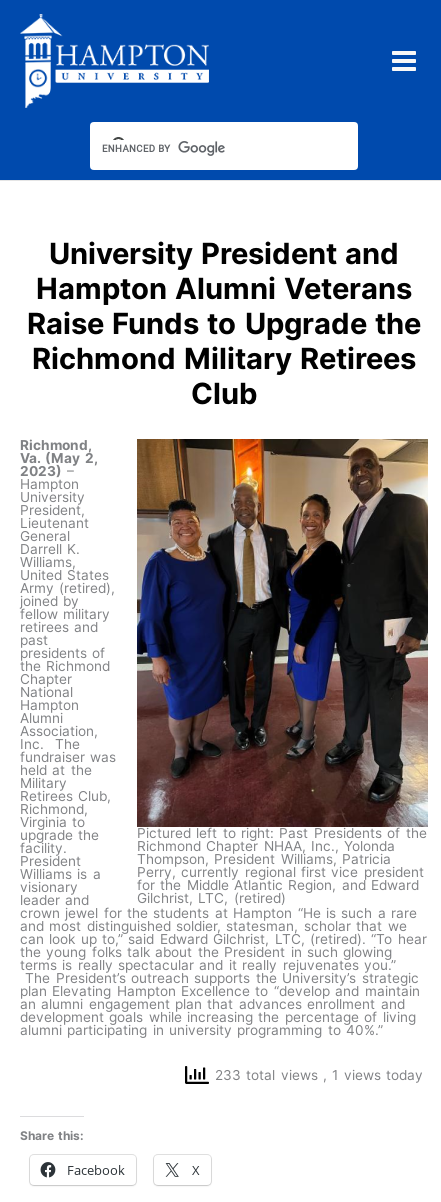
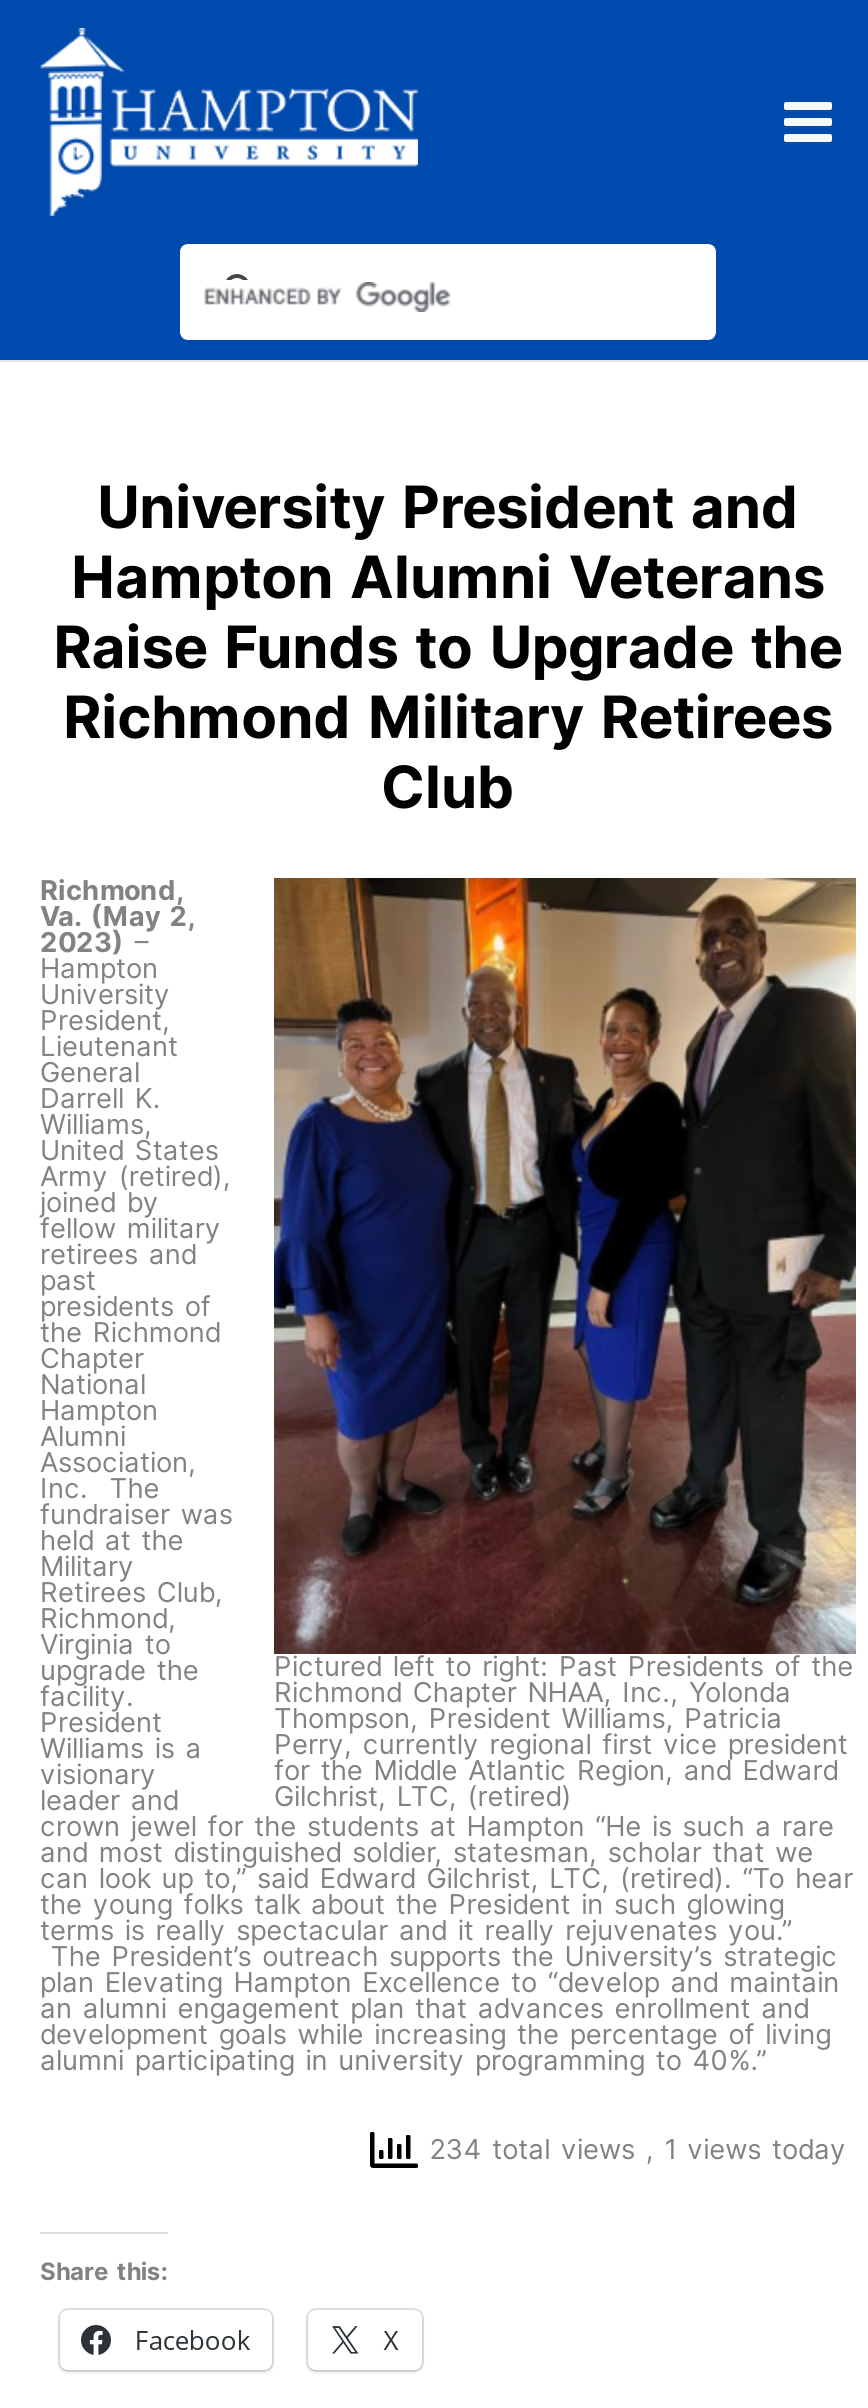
- 233 total views, 1 views today
+ 234 total views, 1 views today
